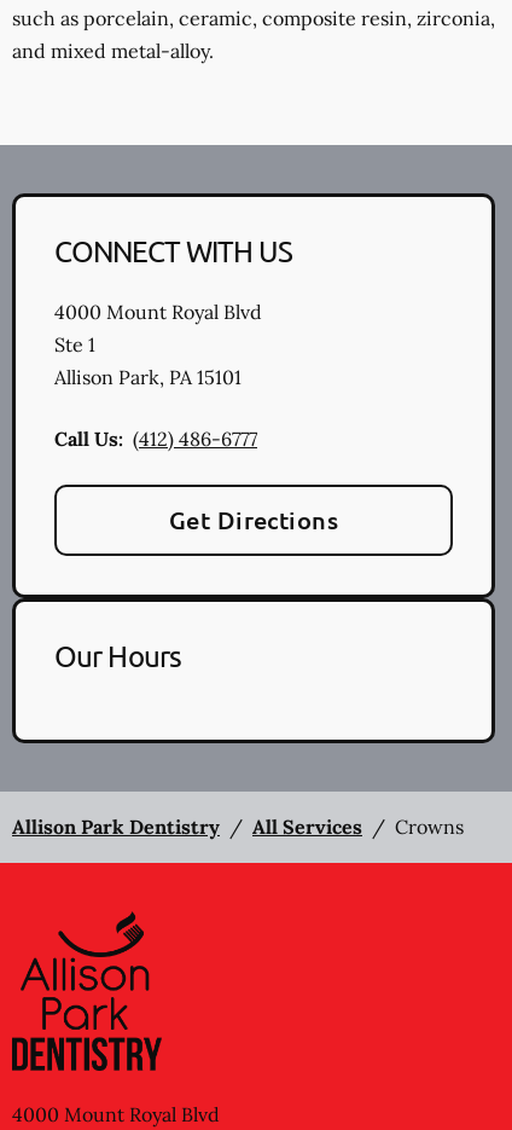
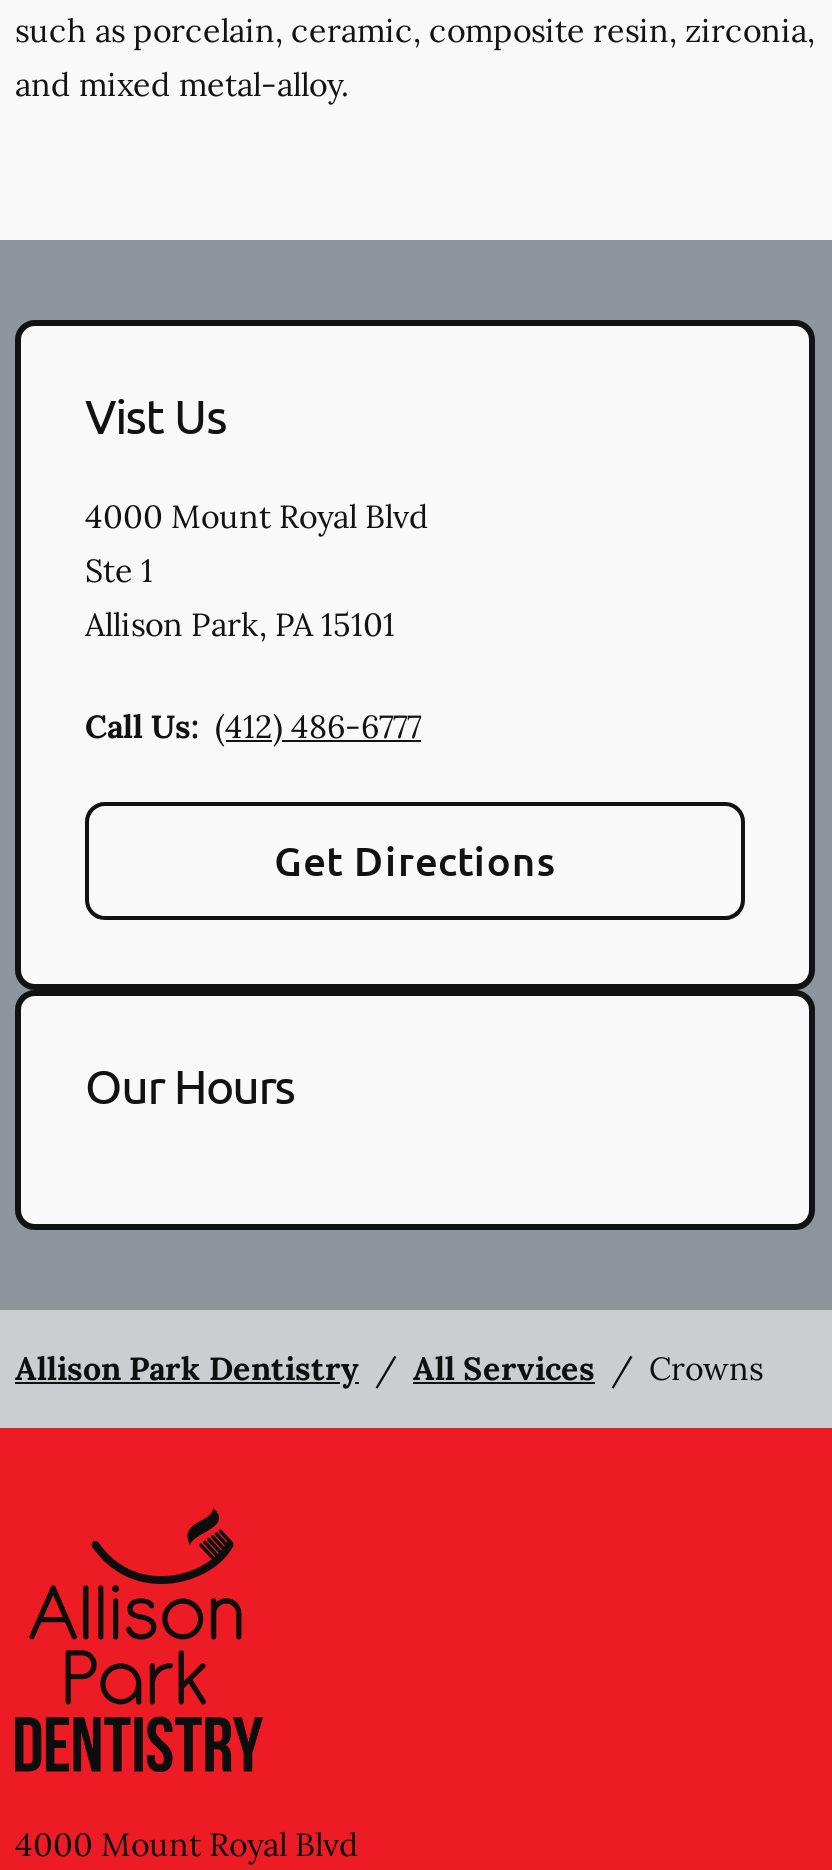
- CONNECT WITH US
+ Vist Us
